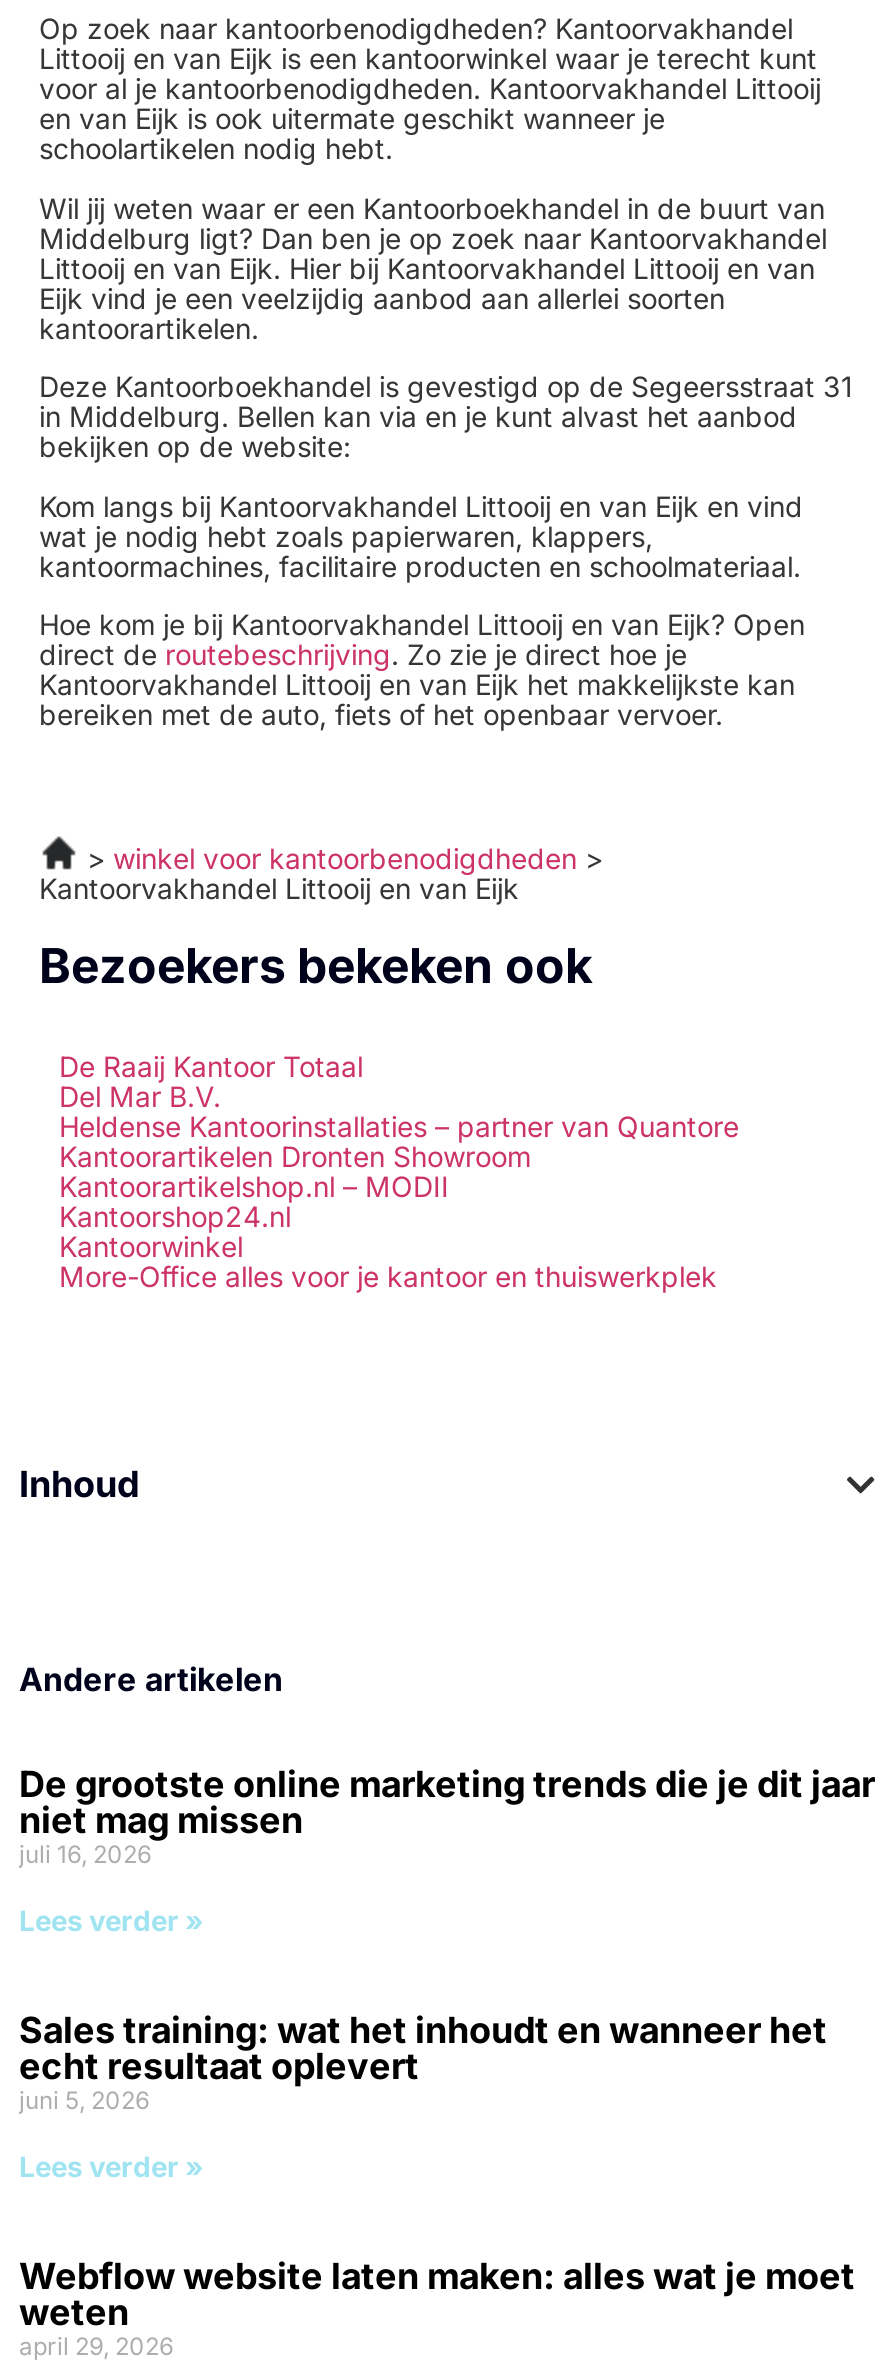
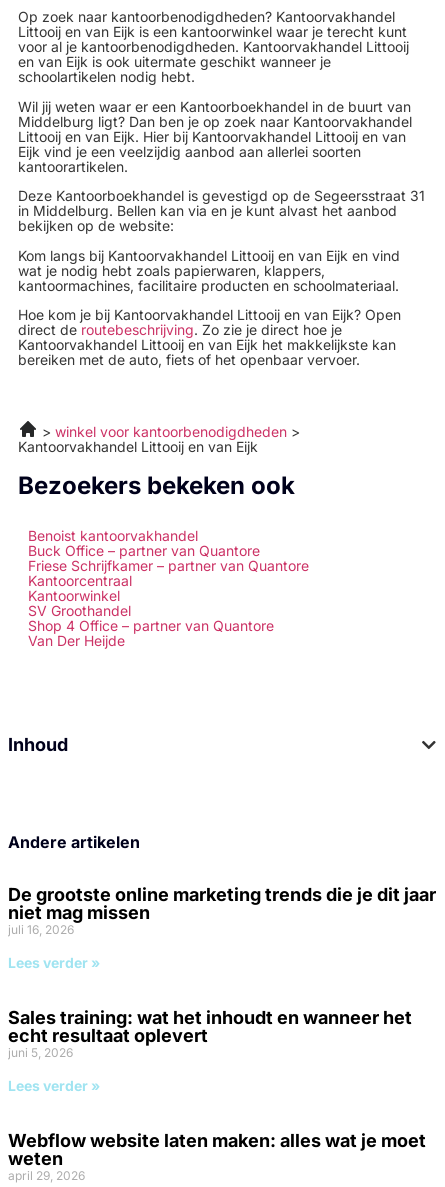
- De Raaij Kantoor Totaal
- Del Mar B.V.
- Heldense Kantoorinstallaties – partner van Quantore
- Kantoorartikelen Dronten Showroom
- Kantoorartikelshop.nl – MODII
- Kantoorshop24.nl
+ Benoist kantoorvakhandel
+ Buck Office – partner van Quantore
+ Friese Schrijfkamer – partner van Quantore
+ Kantoorcentraal

moved up: Kantoorwinkel

- More-Office alles voor je kantoor en thuiswerkplek
+ SV Groothandel
+ Shop 4 Office – partner van Quantore
+ Van Der Heijde
